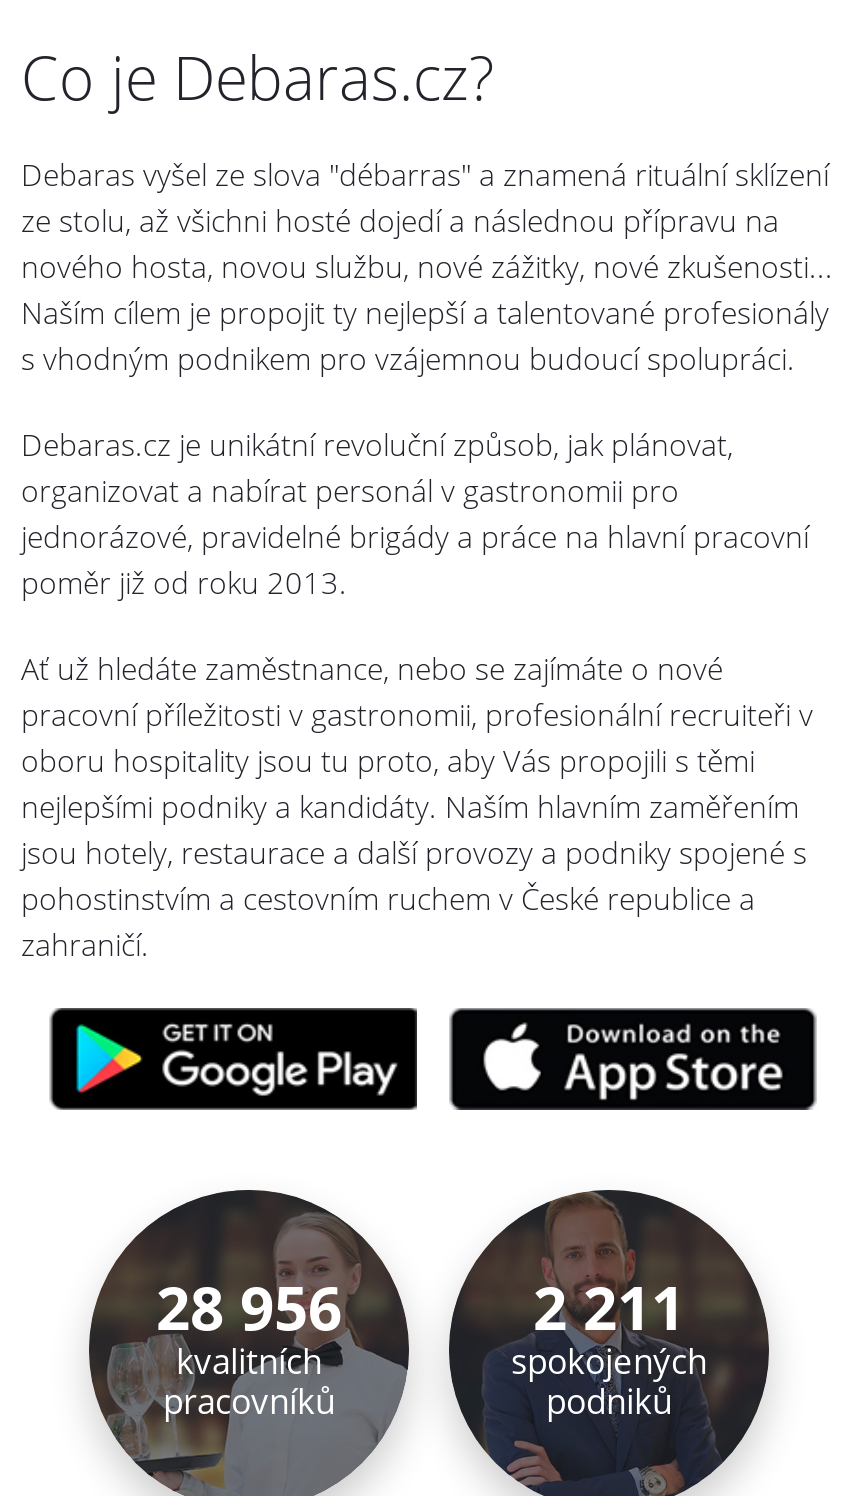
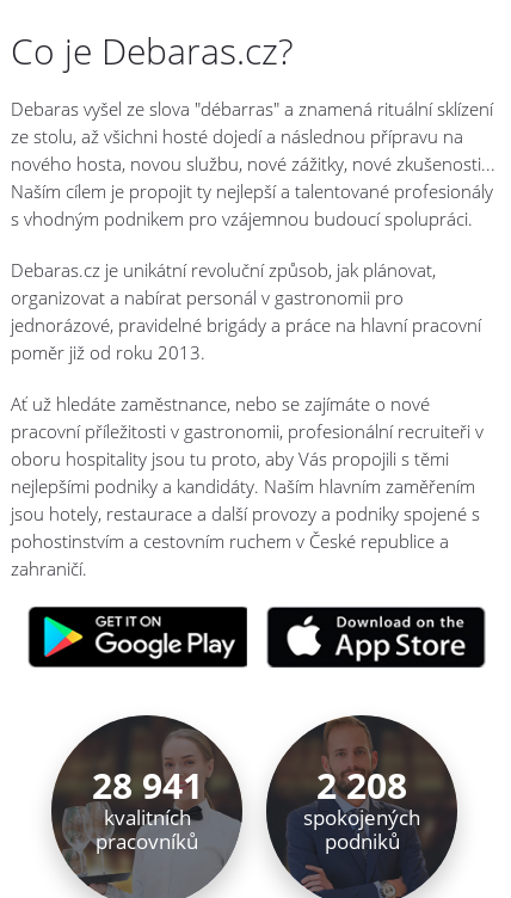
- 28 956
+ 28 941

- 2 211
+ 2 208
